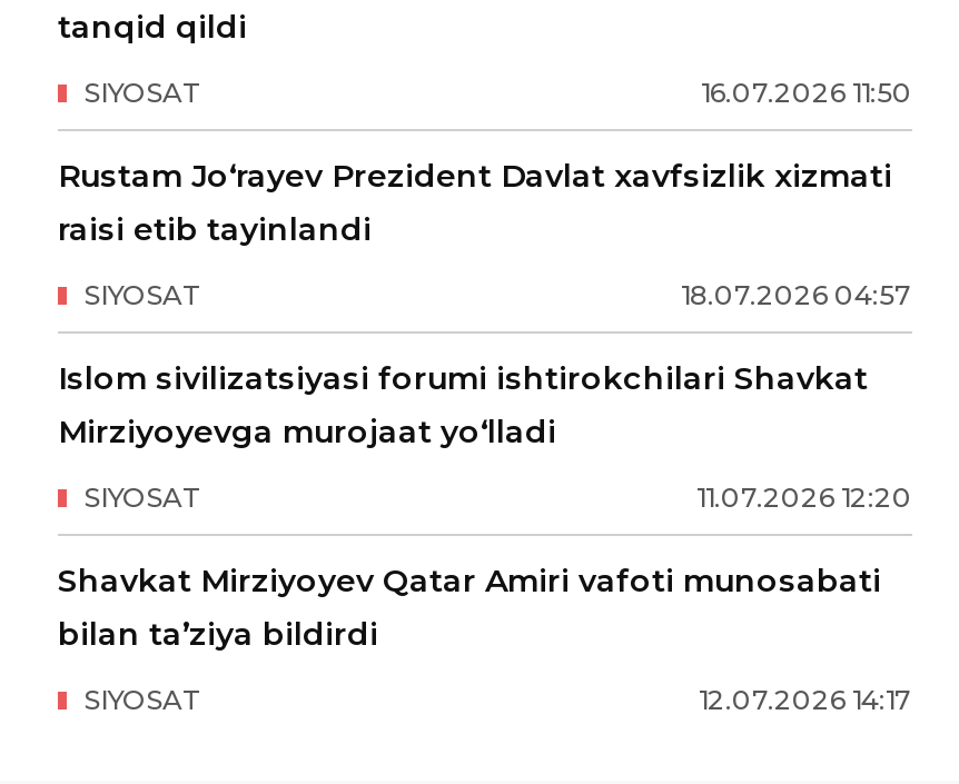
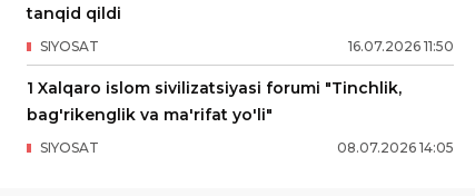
- Rustam Jo‘rayev Prezident Davlat xavfsizlik xizmati
- raisi etib tayinlandi
- 18.07.2026 04:57
- SIYOSAT
- Islom sivilizatsiyasi forumi ishtirokchilari Shavkat
- Mirziyoyevga murojaat yo‘lladi
- 11.07.2026 12:20
- SIYOSAT
- Shavkat Mirziyoyev Qatar Amiri vafoti munosabati
- bilan ta’ziya bildirdi
- 12.07.2026 14:17
+ 1 Xalqaro islom sivilizatsiyasi forumi "Tinchlik,
+ bag'rikenglik va ma'rifat yo'li"
+ 08.07.2026 14:05
